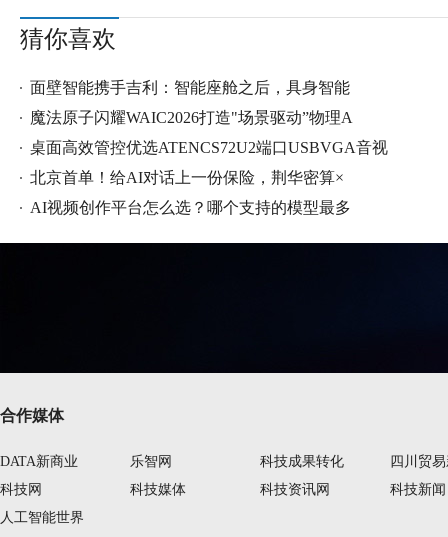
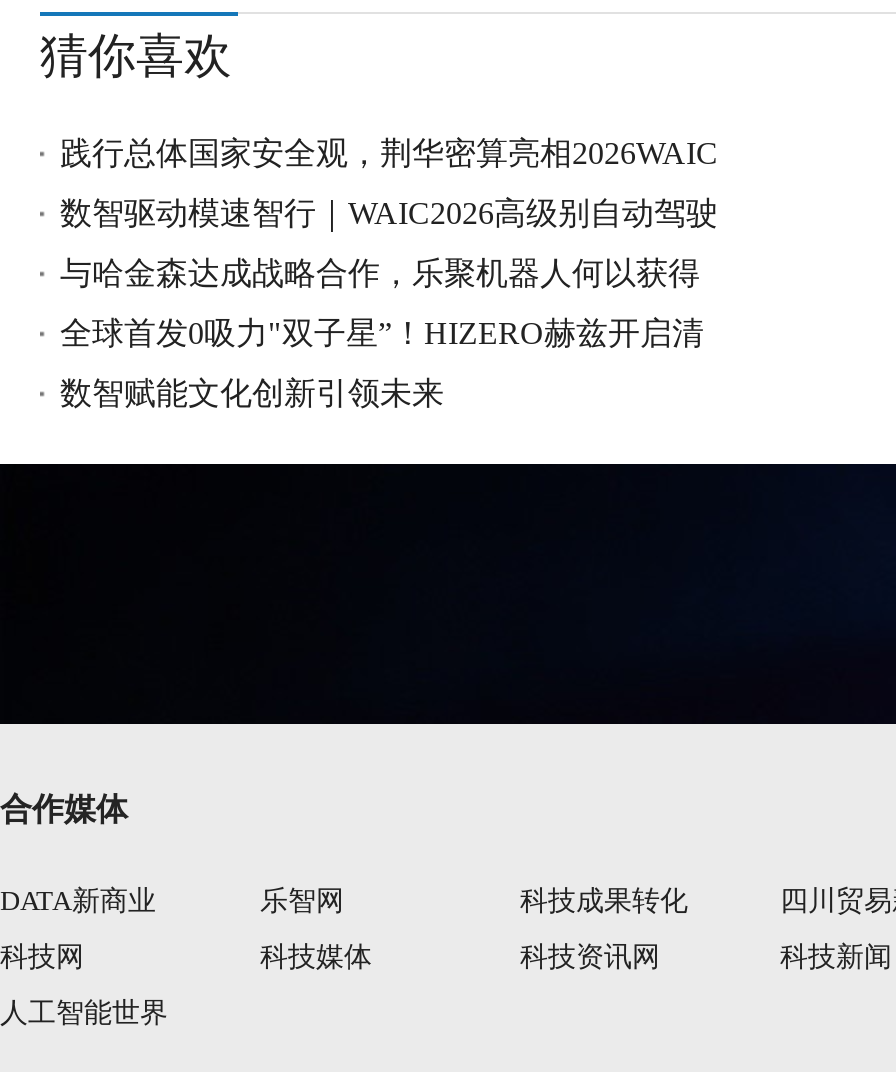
- 面壁智能携手吉利：智能座舱之后，具身智能
+ 践行总体国家安全观，荆华密算亮相2026WAIC

- 魔法原子闪耀WAIC2026打造"场景驱动”物理A
+ 数智驱动模速智行｜WAIC2026高级别自动驾驶

- 桌面高效管控优选ATENCS72U2端口USBVGA音视
+ 与哈金森达成战略合作，乐聚机器人何以获得

- 北京首单！给AI对话上一份保险，荆华密算×
+ 全球首发0吸力"双子星”！HIZERO赫兹开启清

- AI视频创作平台怎么选？哪个支持的模型最多
+ 数智赋能文化创新引领未来
